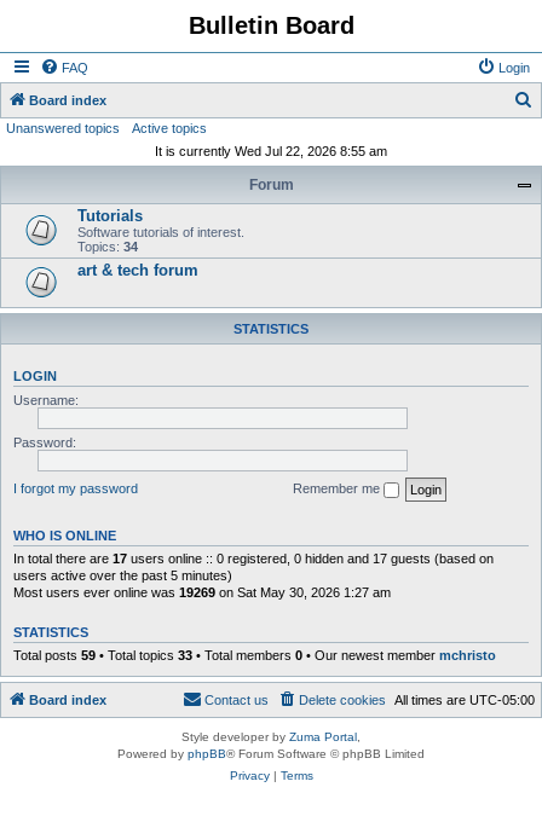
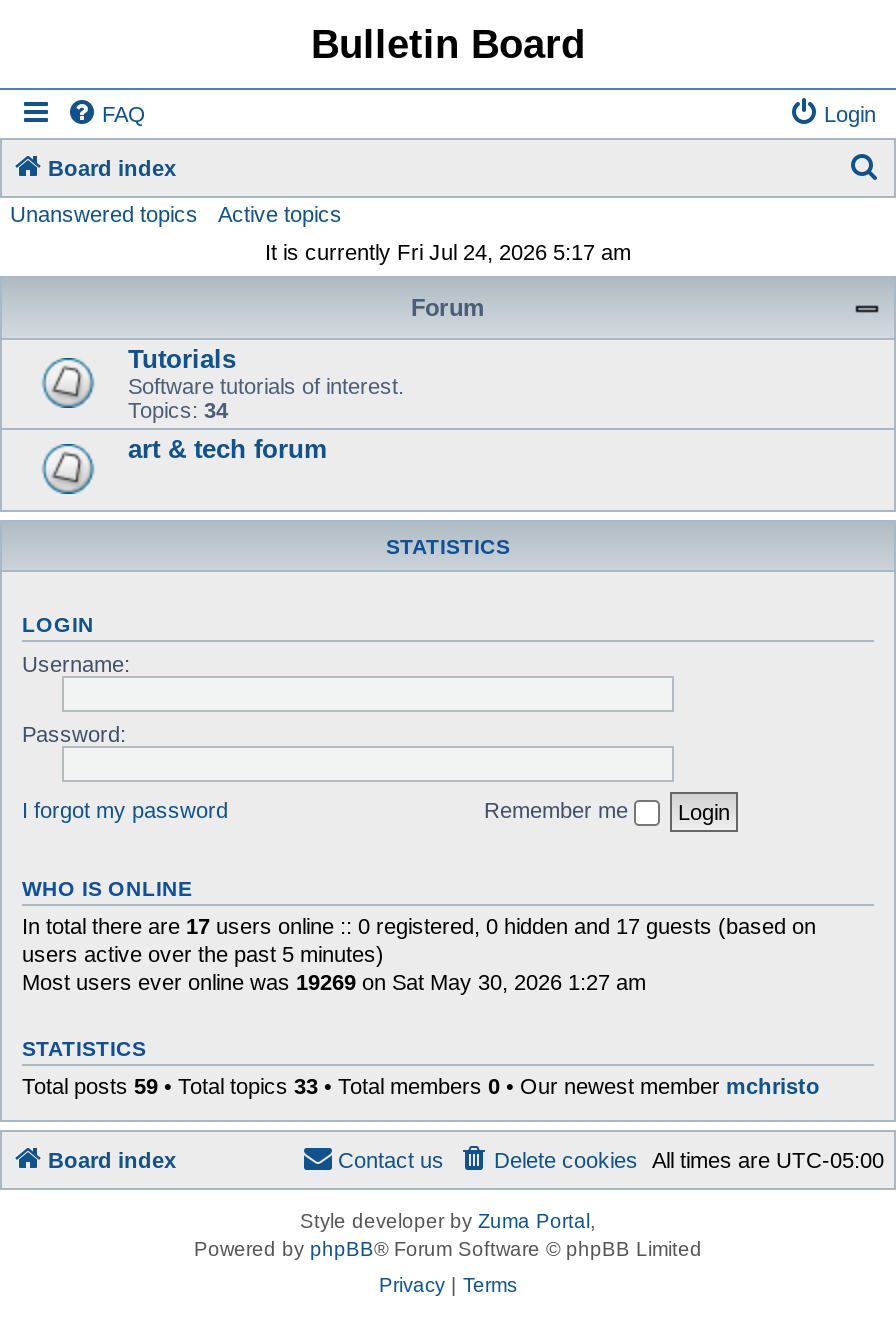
- It is currently Wed Jul 22, 2026 8:55 am
+ It is currently Fri Jul 24, 2026 5:17 am
